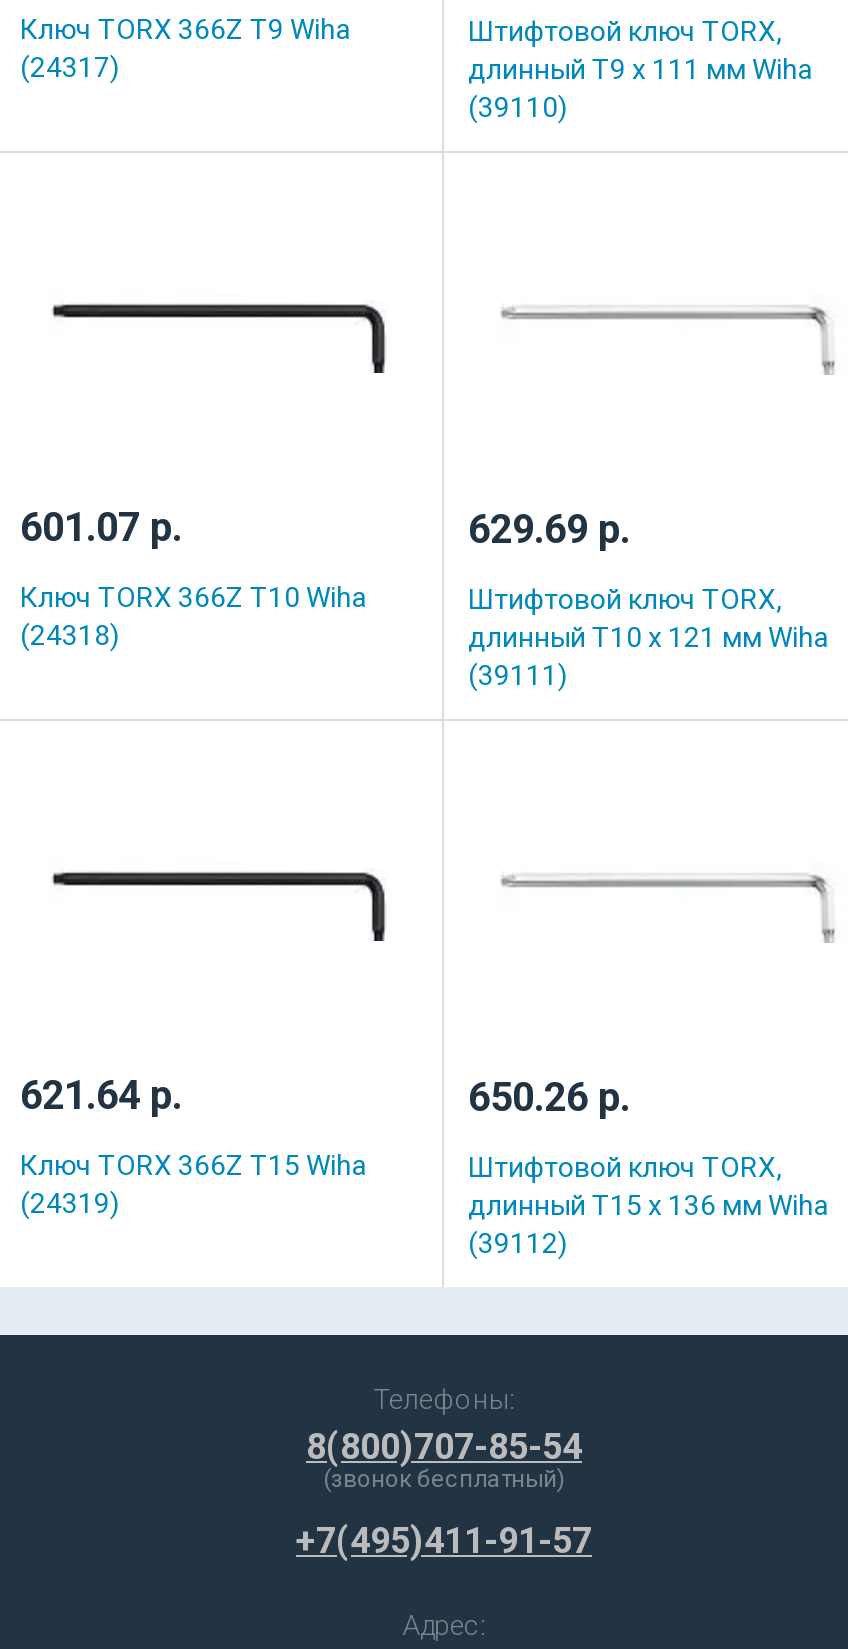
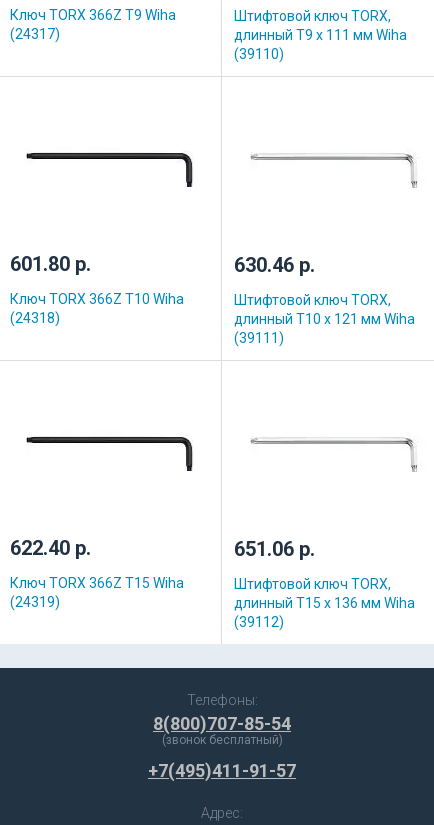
- 601.07 р.
+ 601.80 р.

- 629.69 р.
+ 630.46 р.

- 621.64 р.
+ 622.40 р.

- 650.26 р.
+ 651.06 р.
